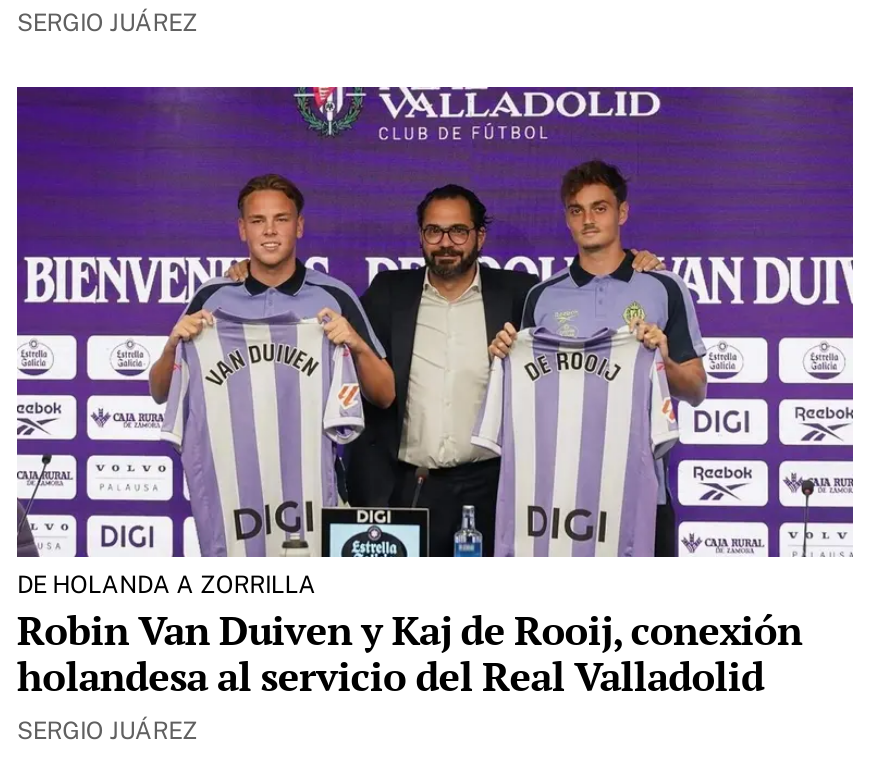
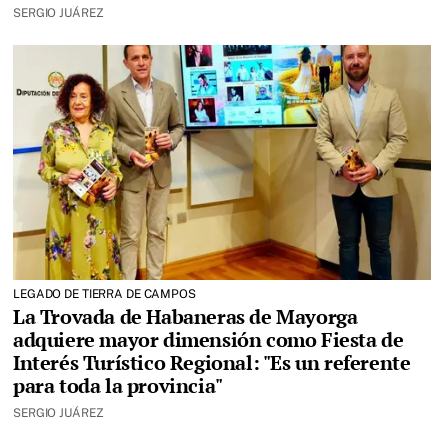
- [image]
- DE HOLANDA A ZORRILLA
- Robin Van Duiven y Kaj de Rooij, conexión
- holandesa al servicio del Real Valladolid
+ [image]
+ LEGADO DE TIERRA DE CAMPOS
+ La Trovada de Habaneras de Mayorga
+ adquiere mayor dimensión como Fiesta de
+ Interés Turístico Regional: "Es un referente
+ para toda la provincia"
